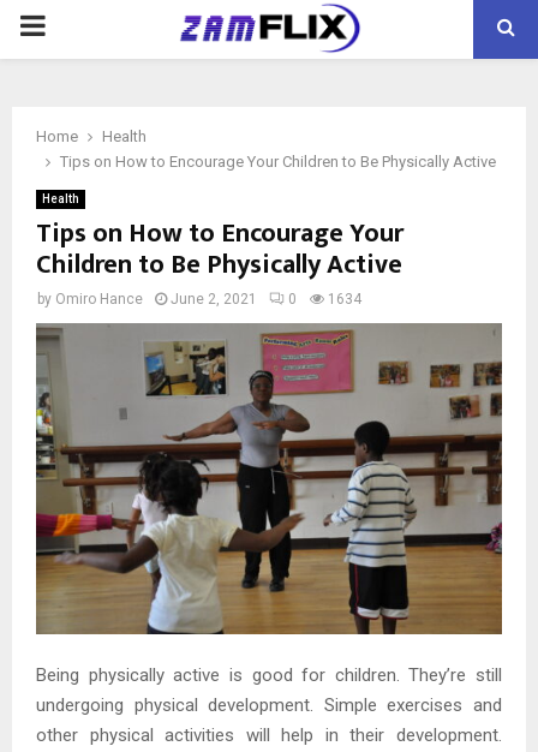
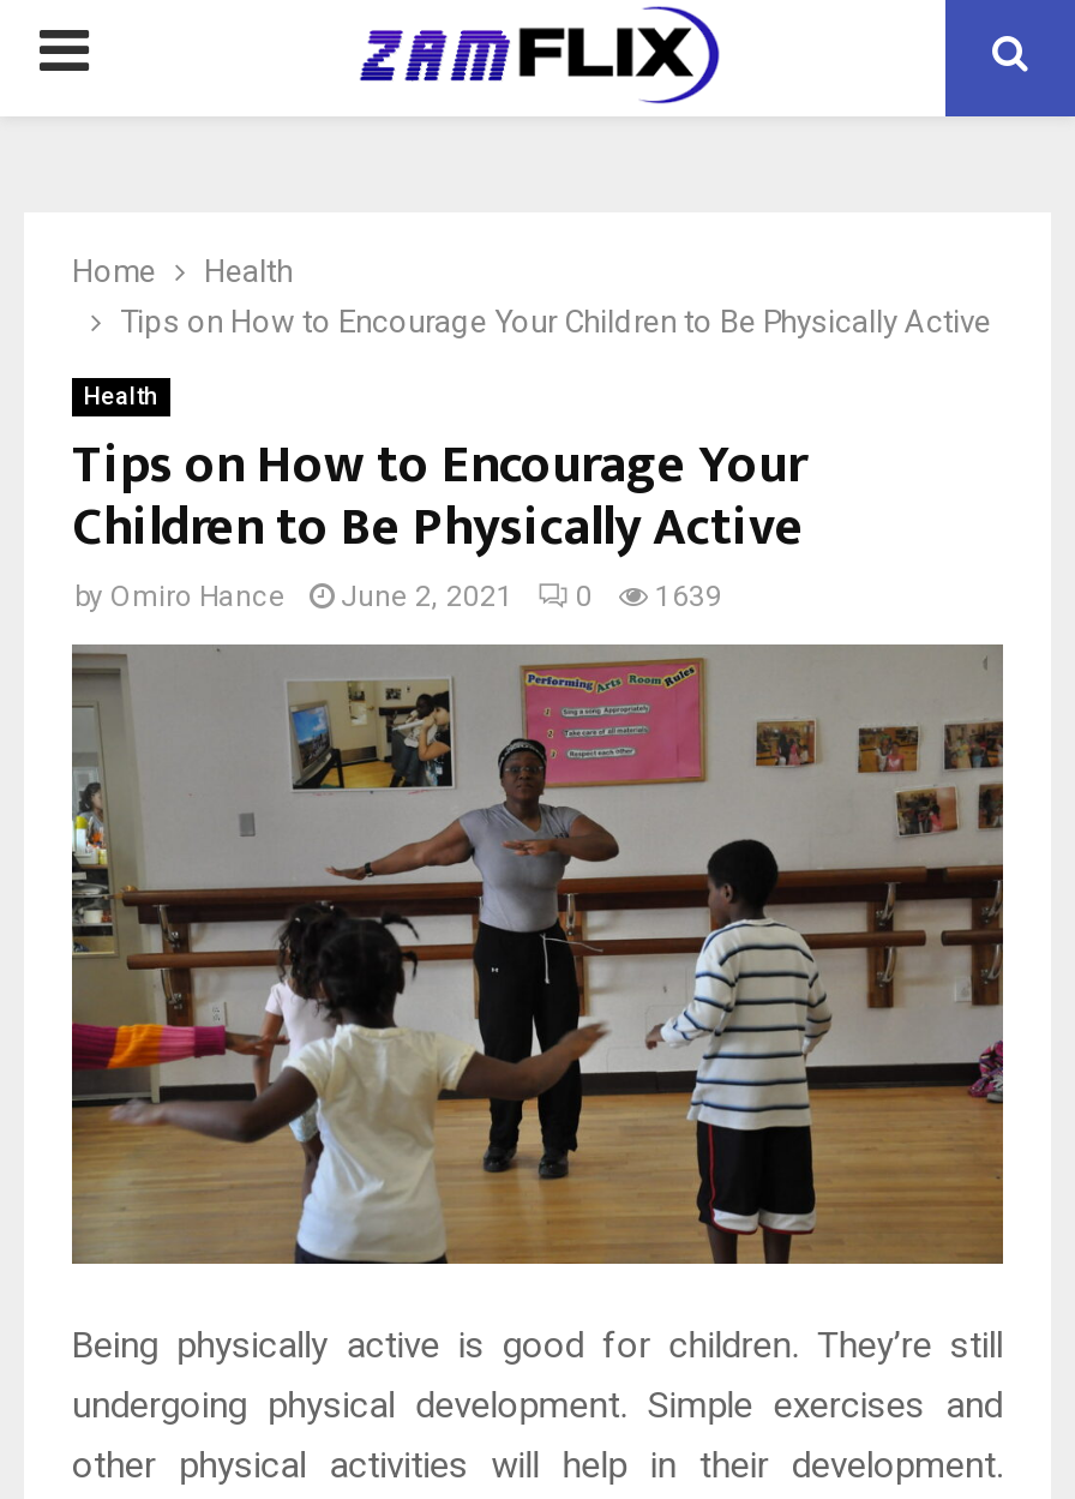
- by Omiro Hance June 2, 2021 0 1634
+ by Omiro Hance June 2, 2021 0 1639
